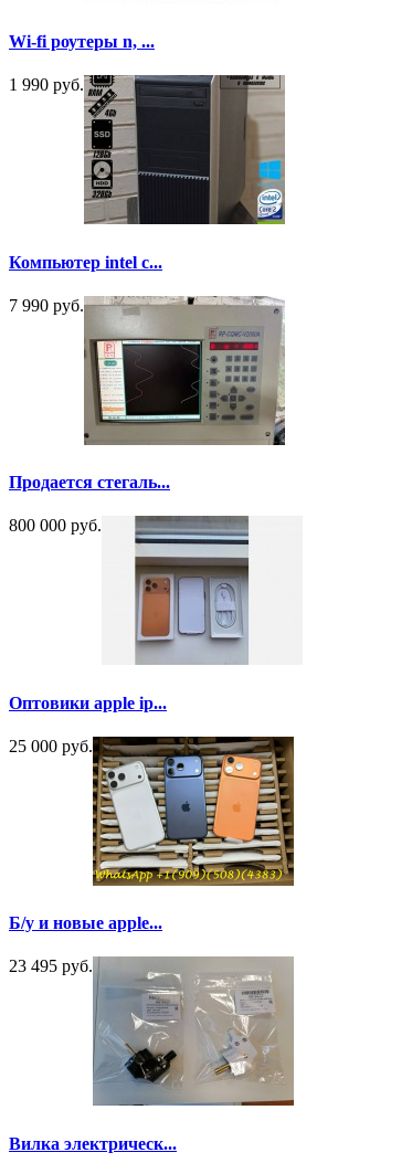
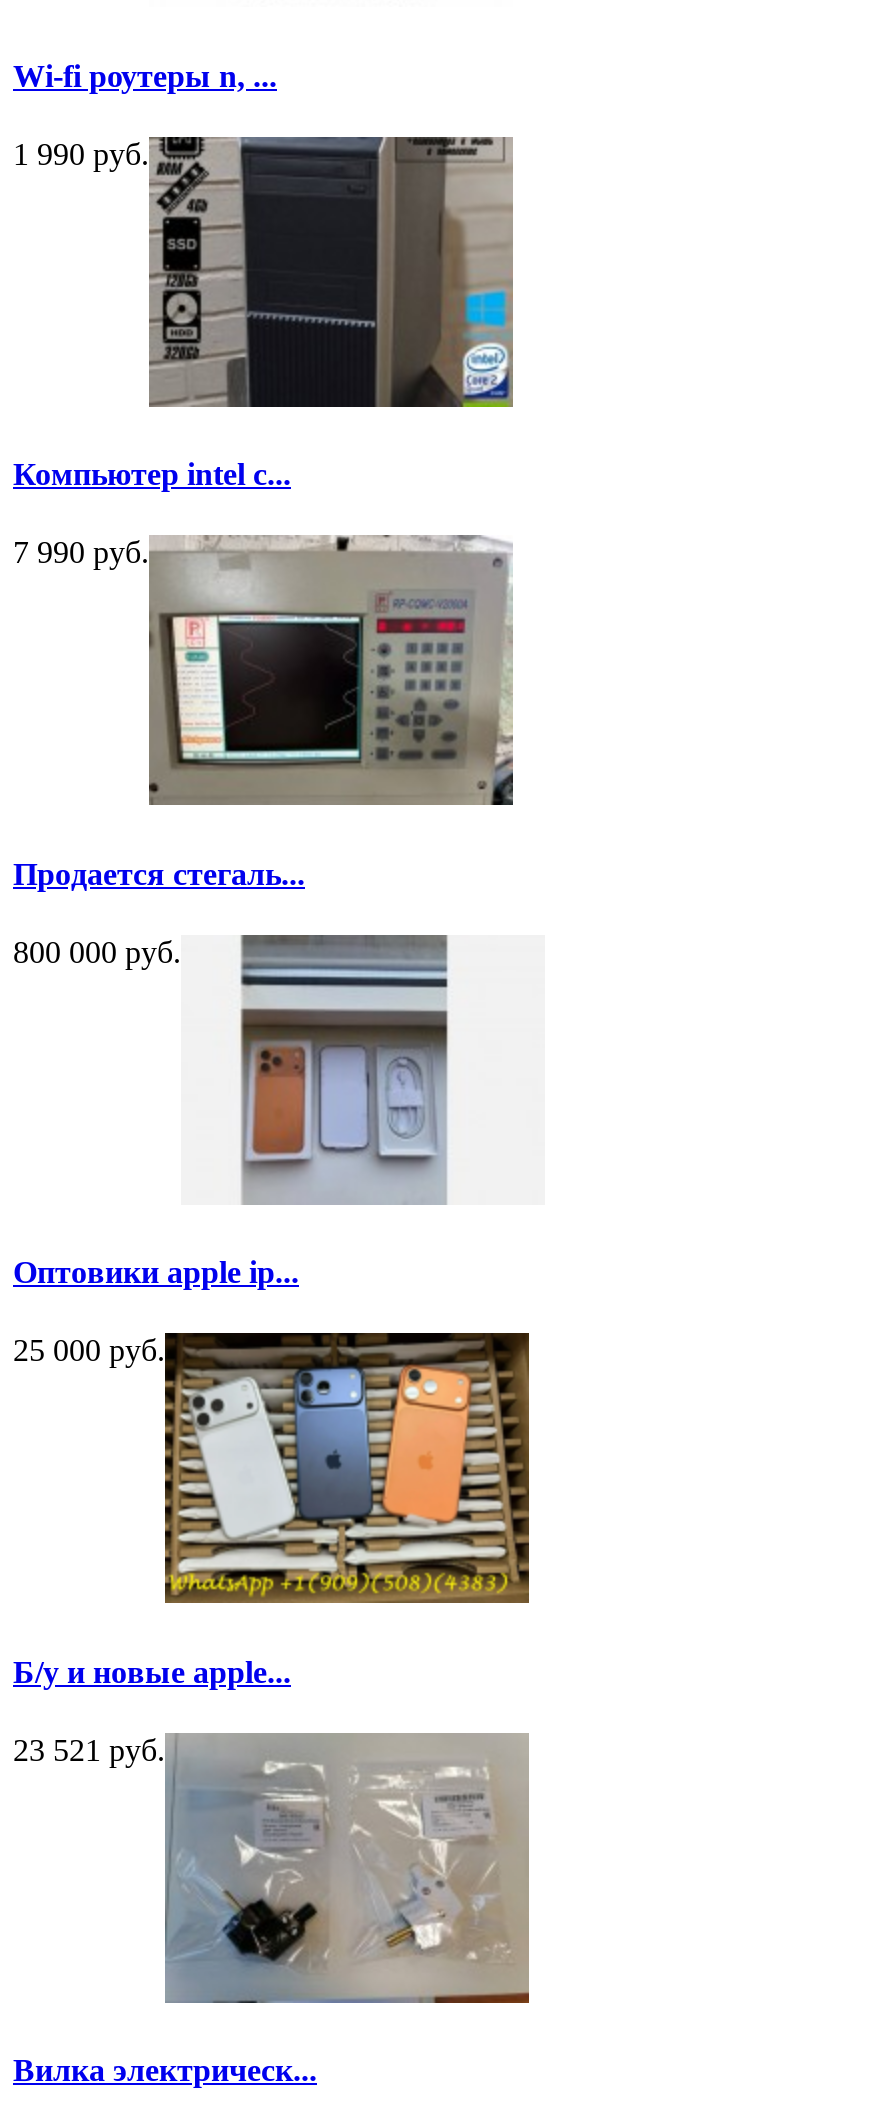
- 23 495 руб.
+ 23 521 руб.
